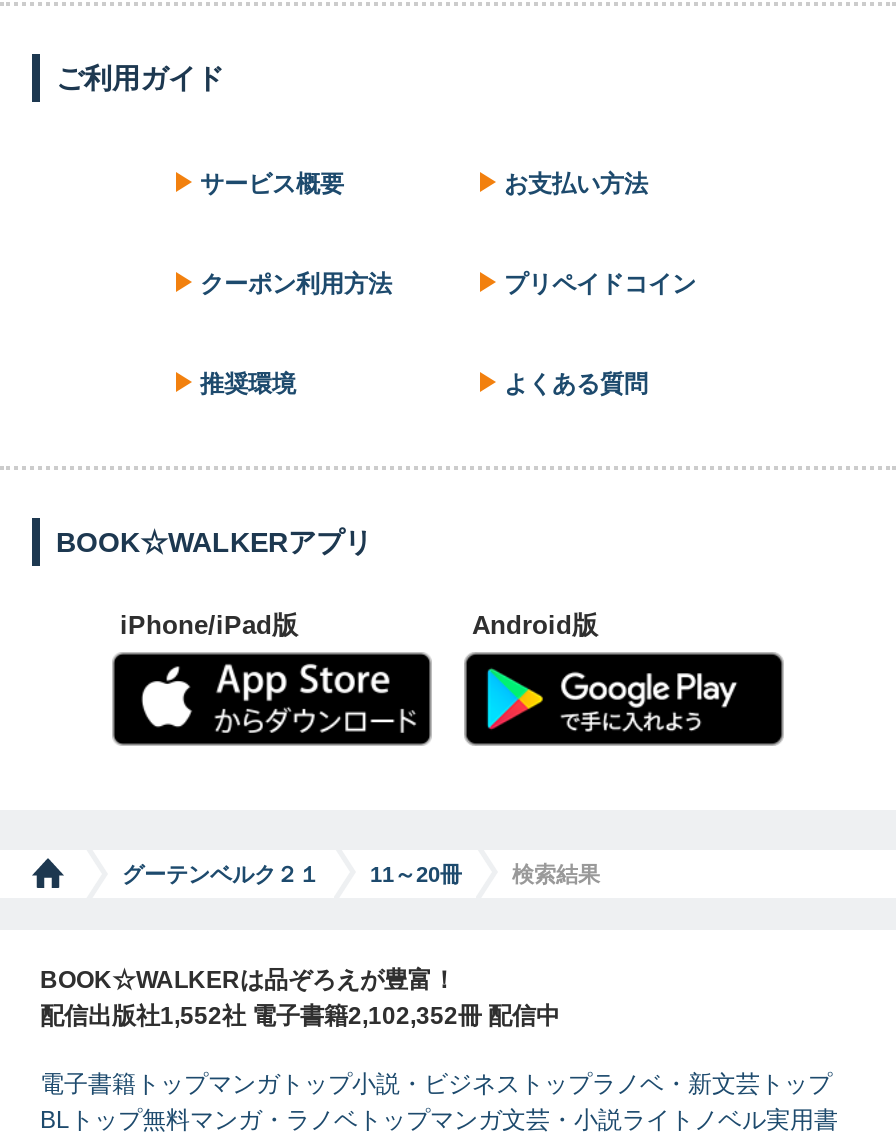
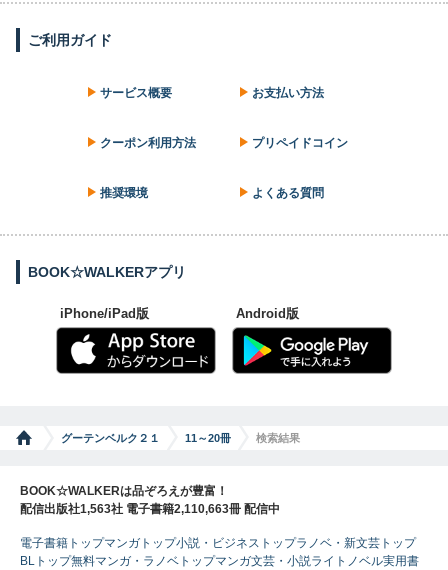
- 配信出版社1,552社 電子書籍2,102,352冊 配信中
+ 配信出版社1,563社 電子書籍2,110,663冊 配信中
